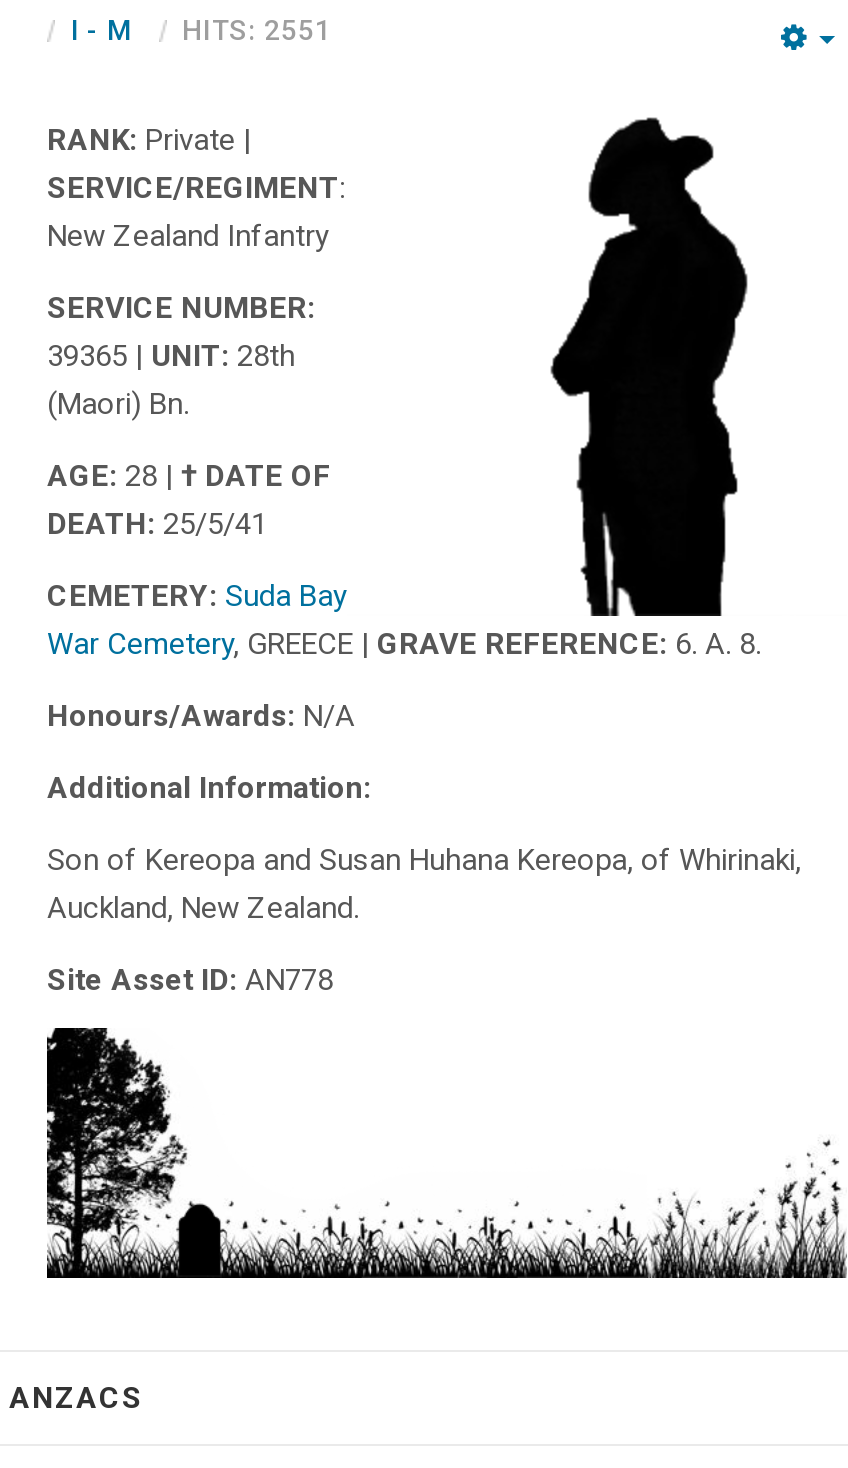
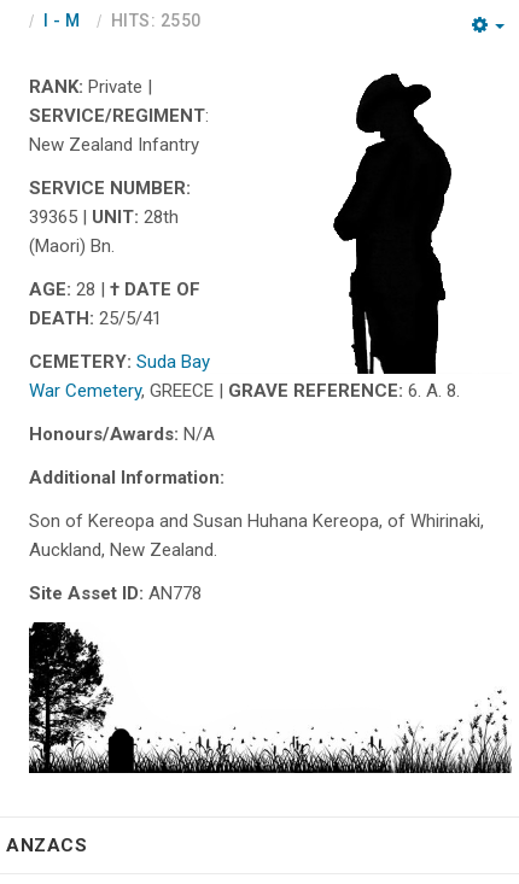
- I - M HITS: 2551
+ I - M HITS: 2550
